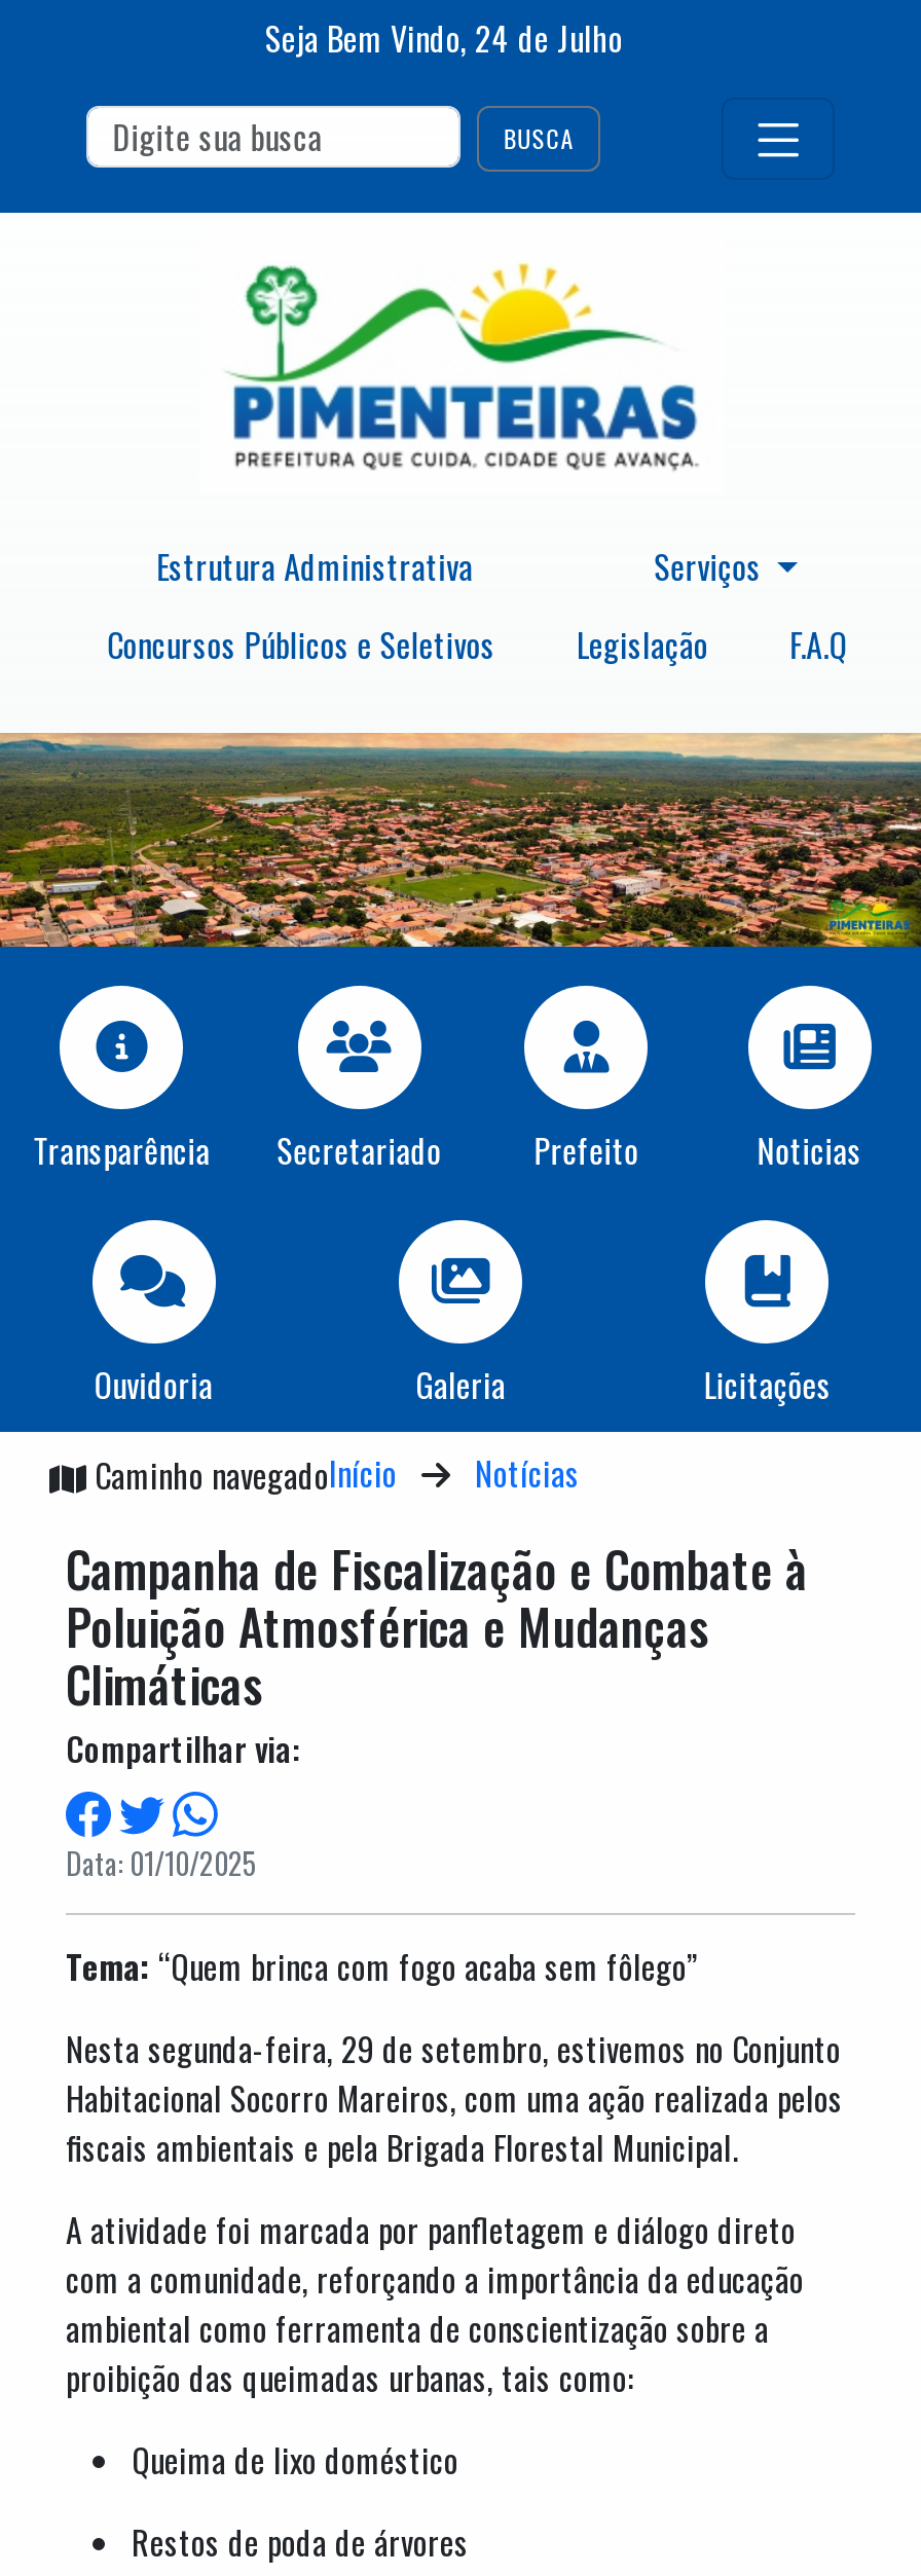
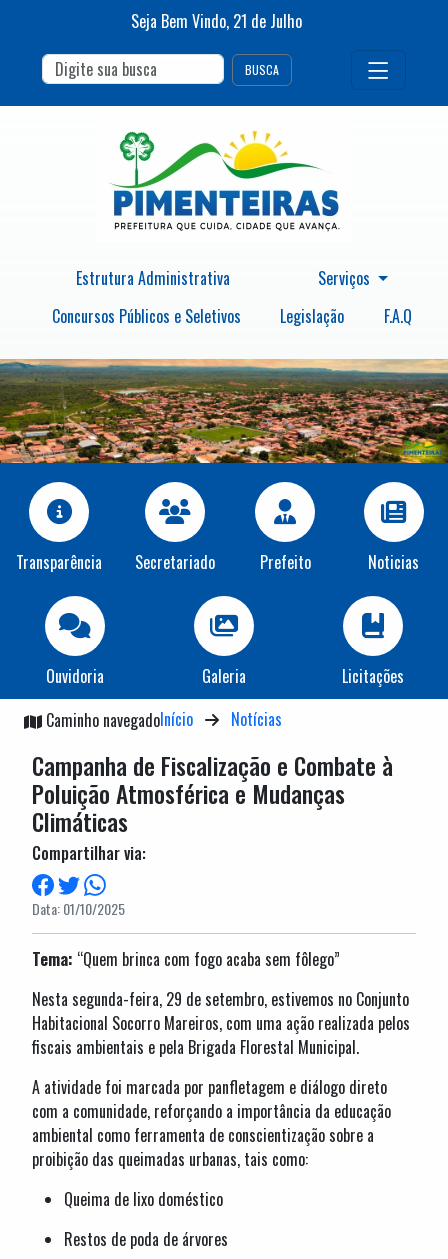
- Seja Bem Vindo, 24 de Julho
+ Seja Bem Vindo, 21 de Julho
